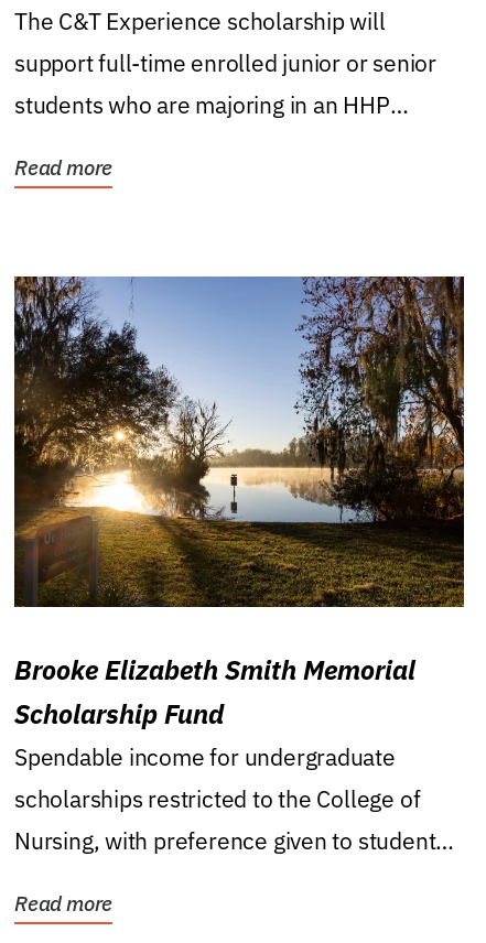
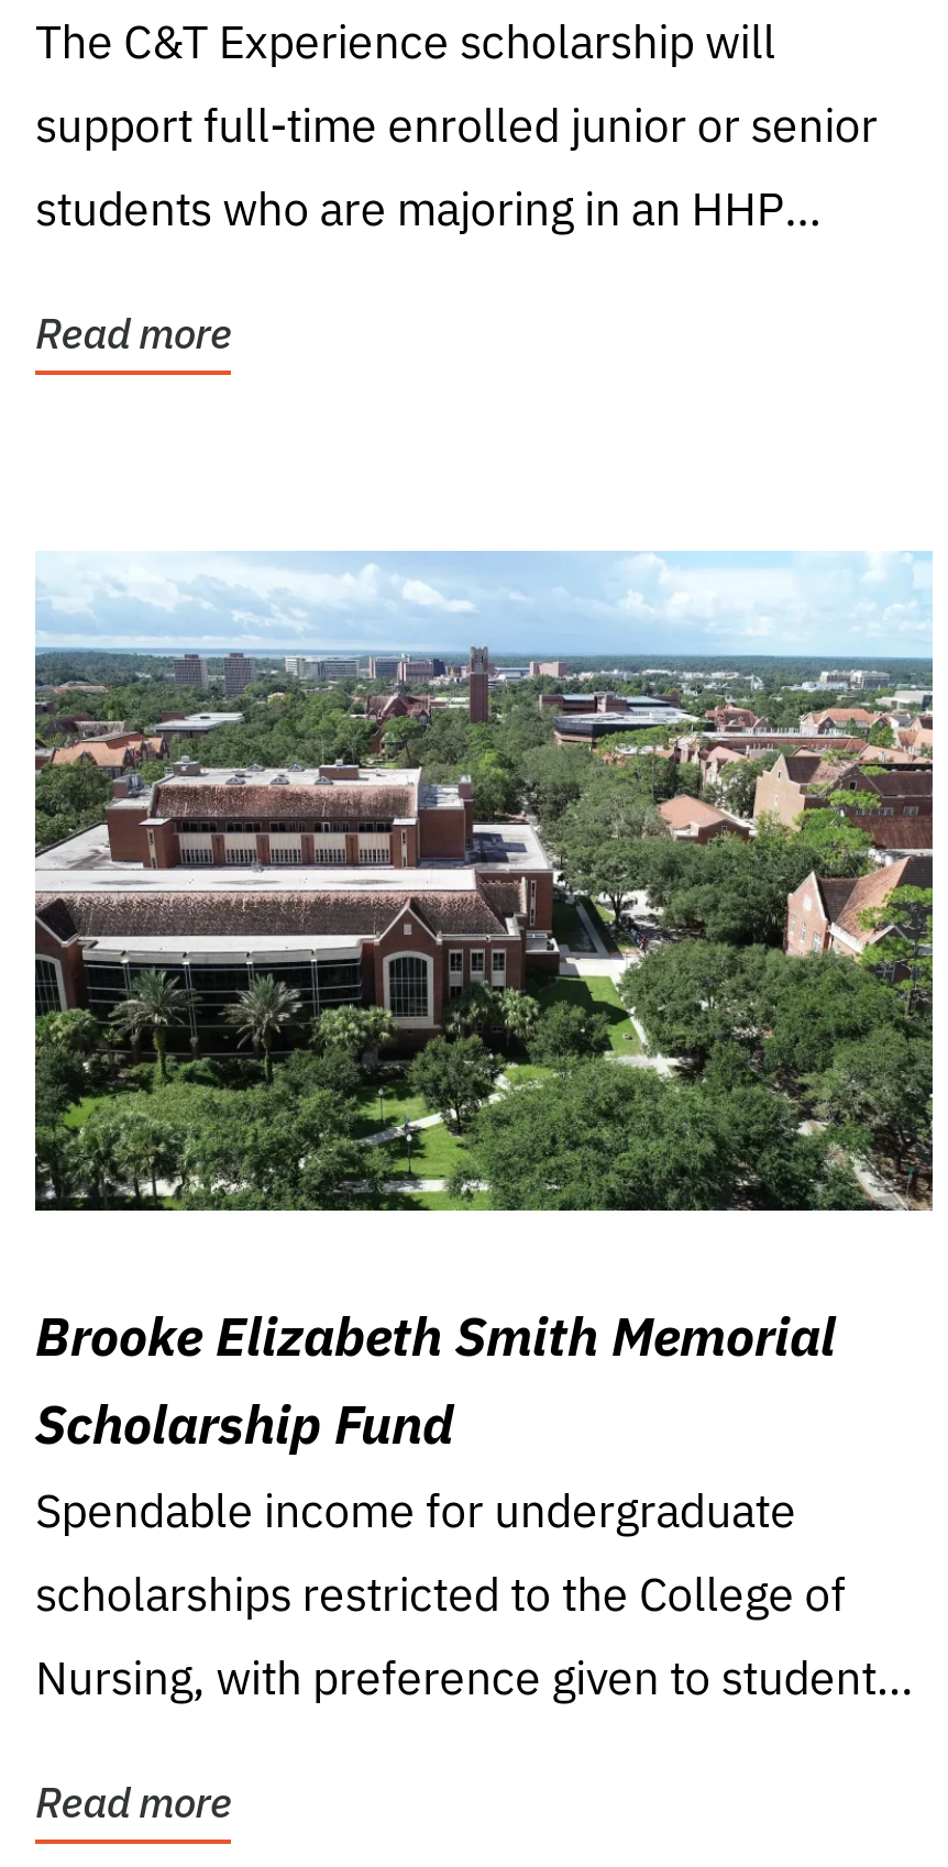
- [image]
+ [image]
